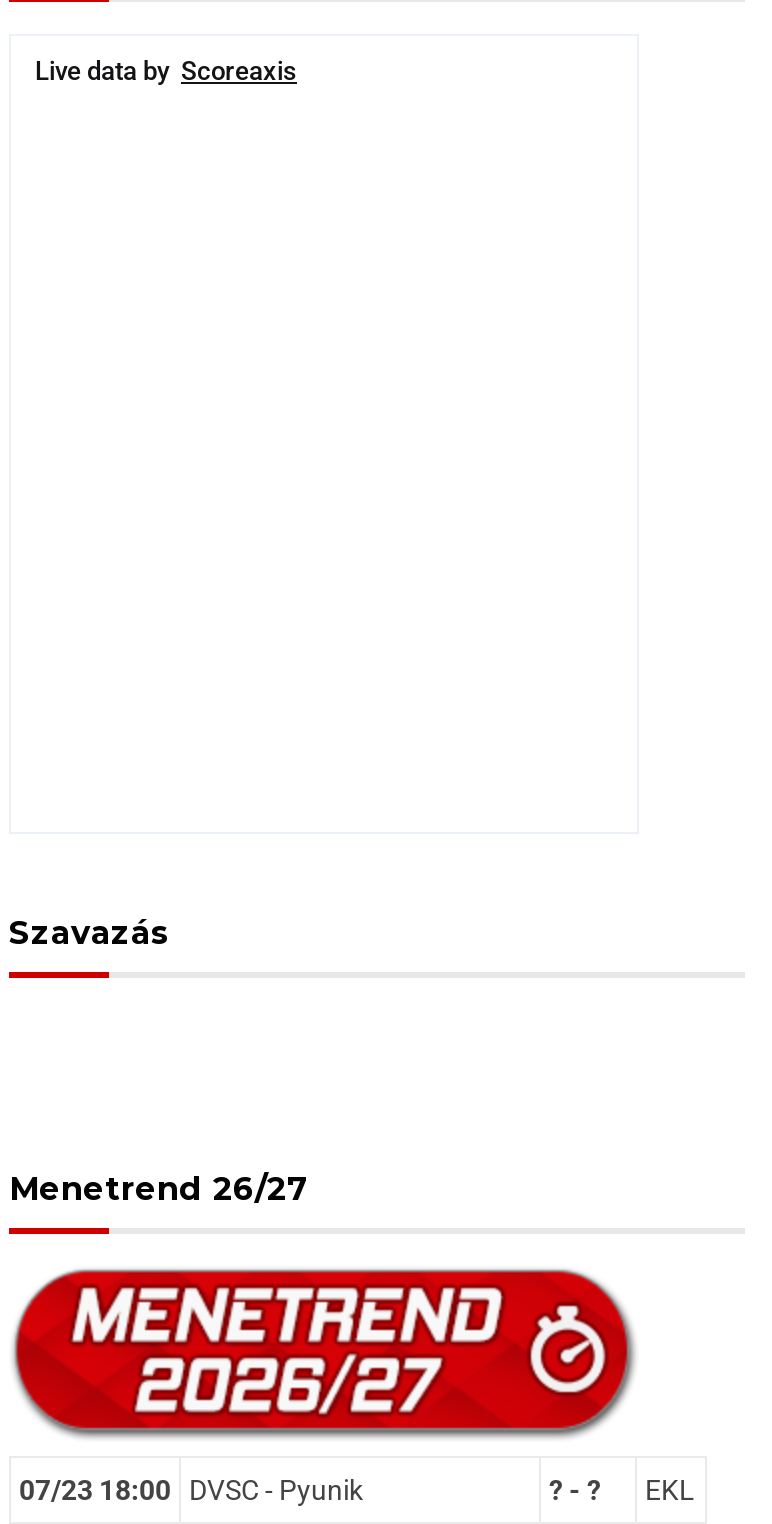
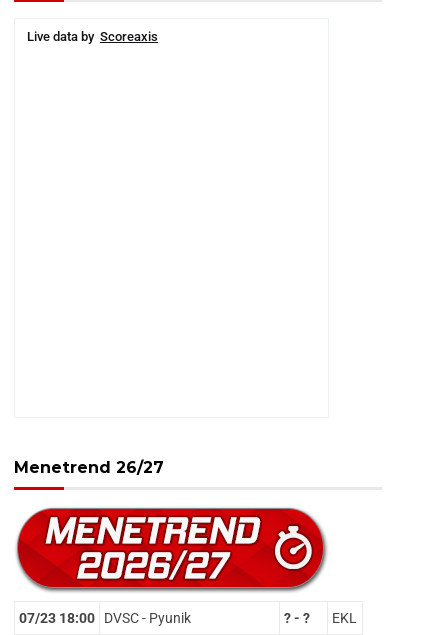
- Szavazás
